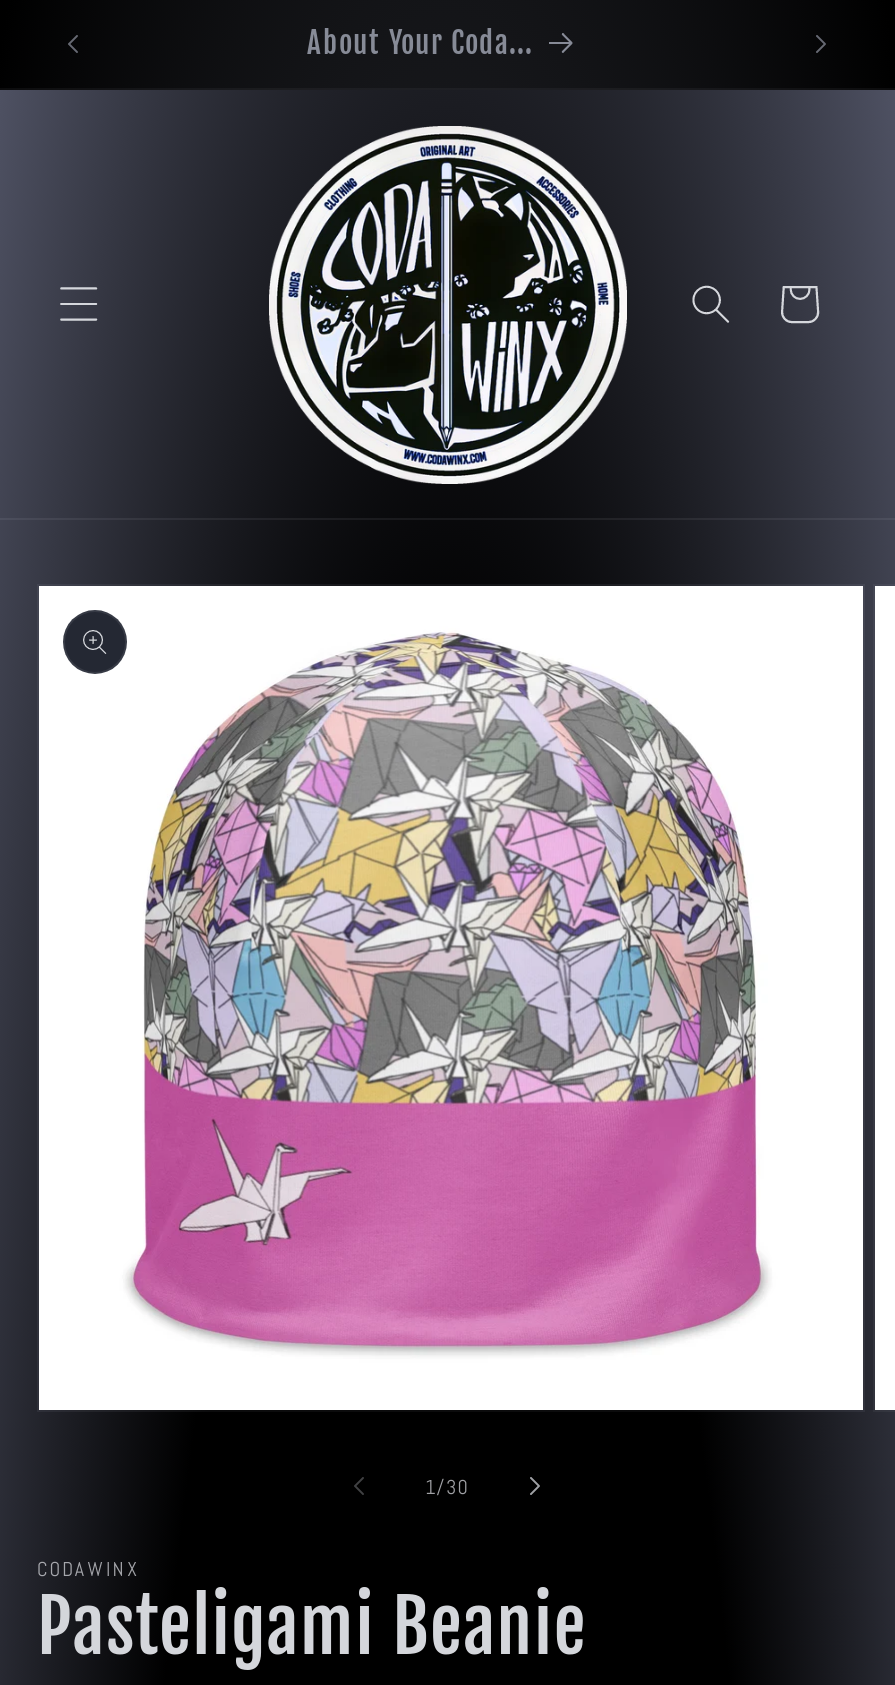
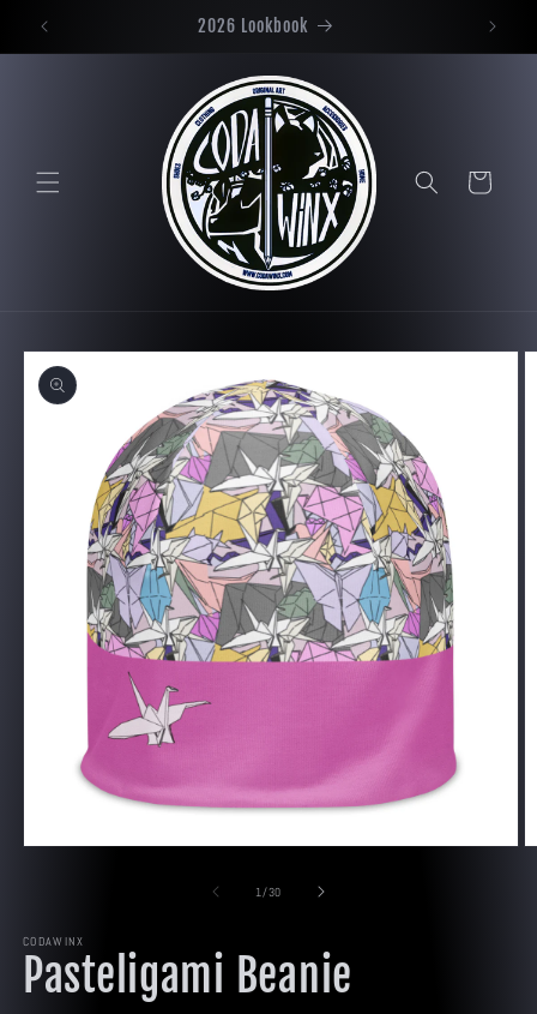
- About Your Coda...
+ 2026 Lookbook
